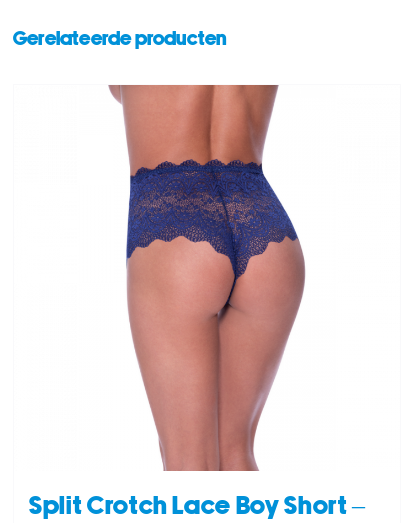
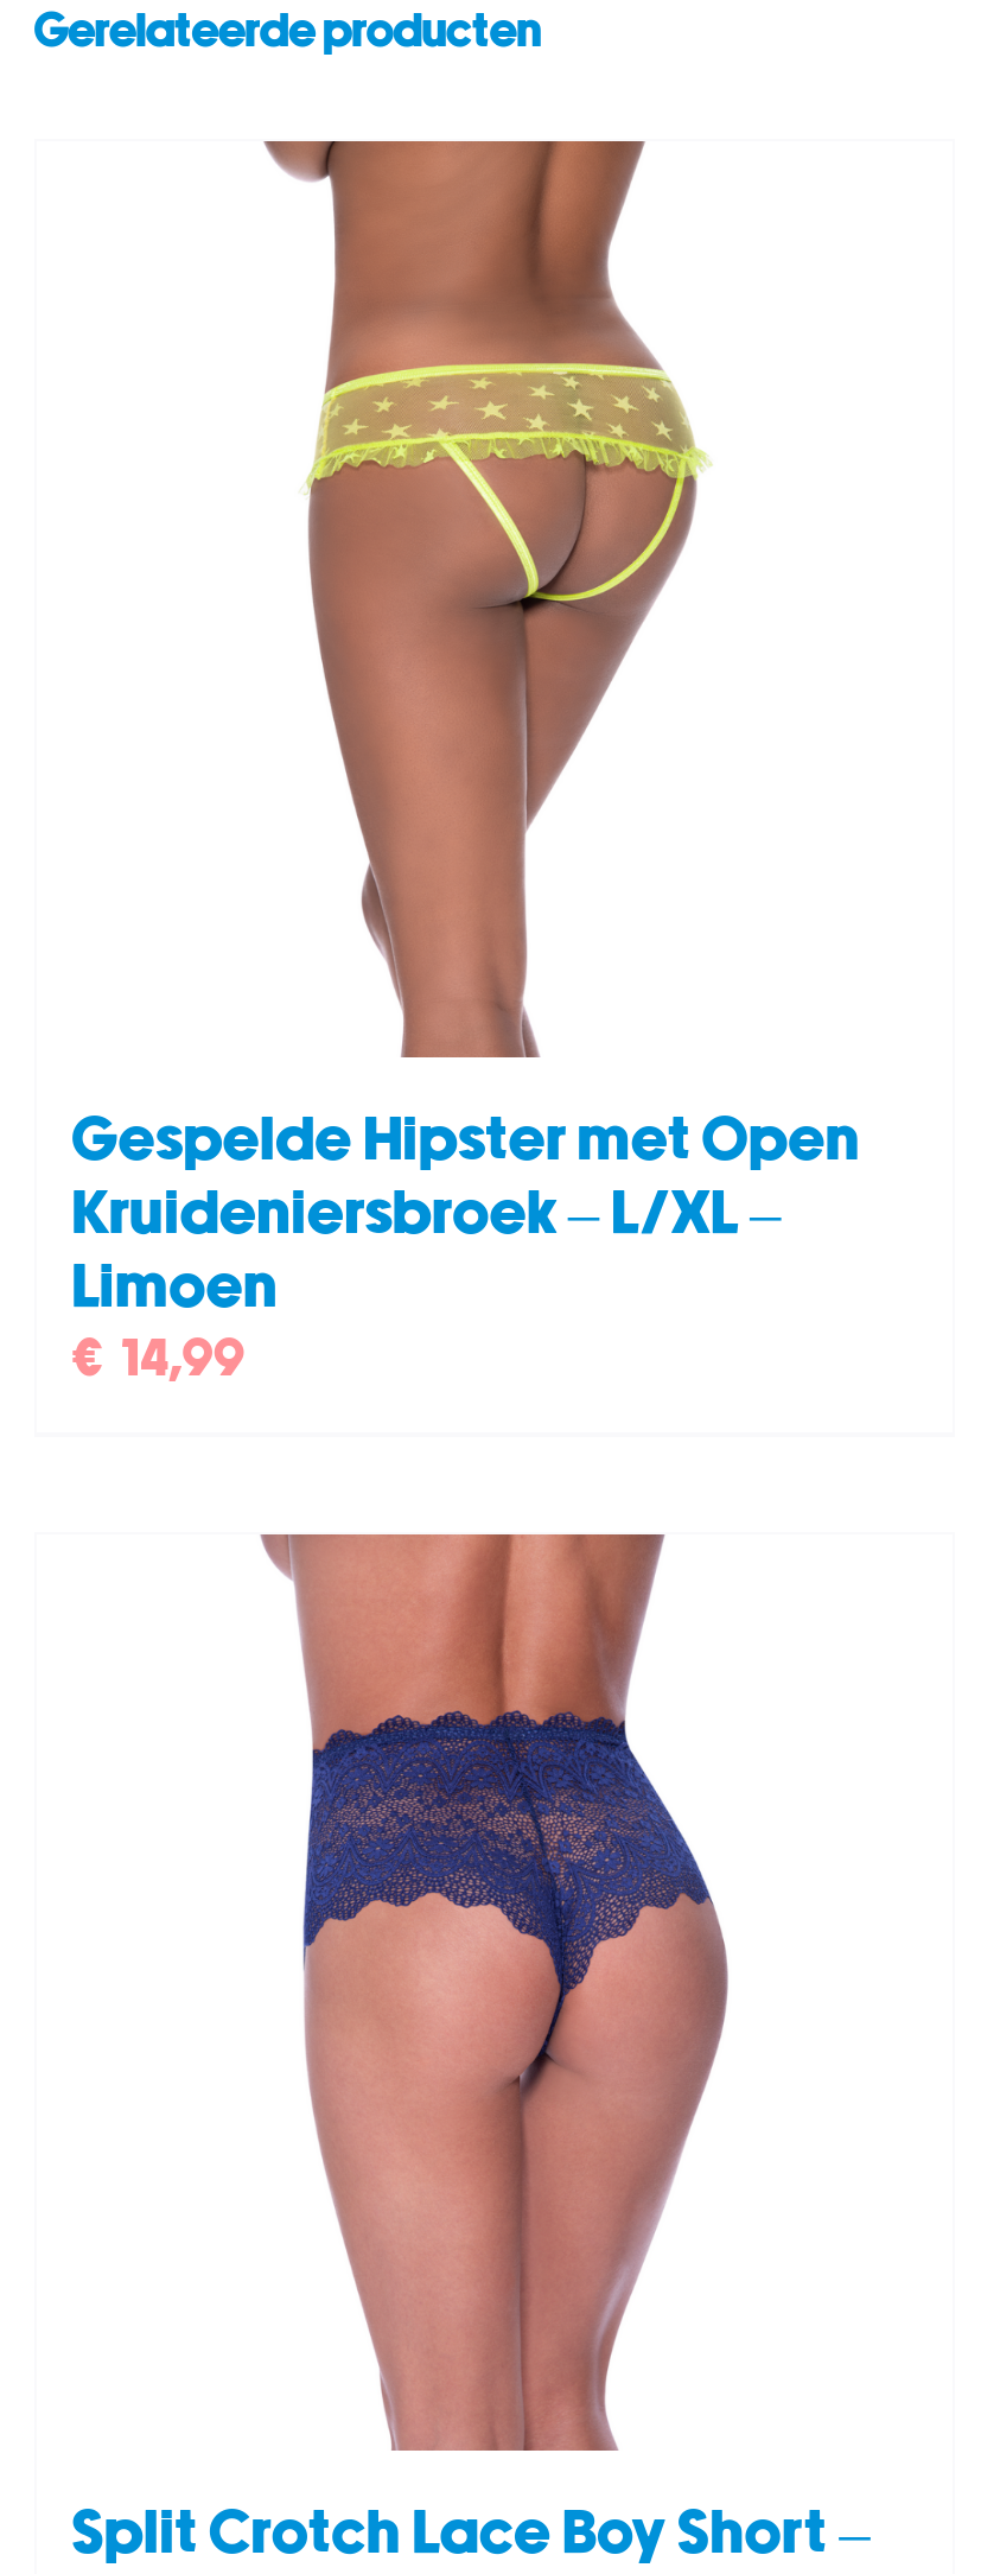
+ [image]
+ Gespelde Hipster met Open
+ Kruideniersbroek – L/XL –
+ Limoen
+ €14,99
